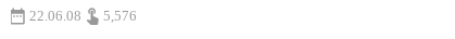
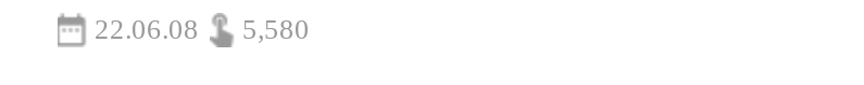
- 22.06.08 5,576
+ 22.06.08 5,580
